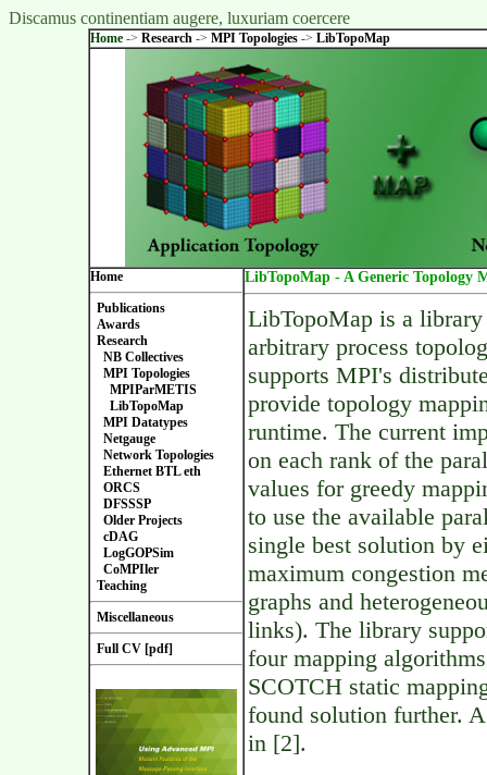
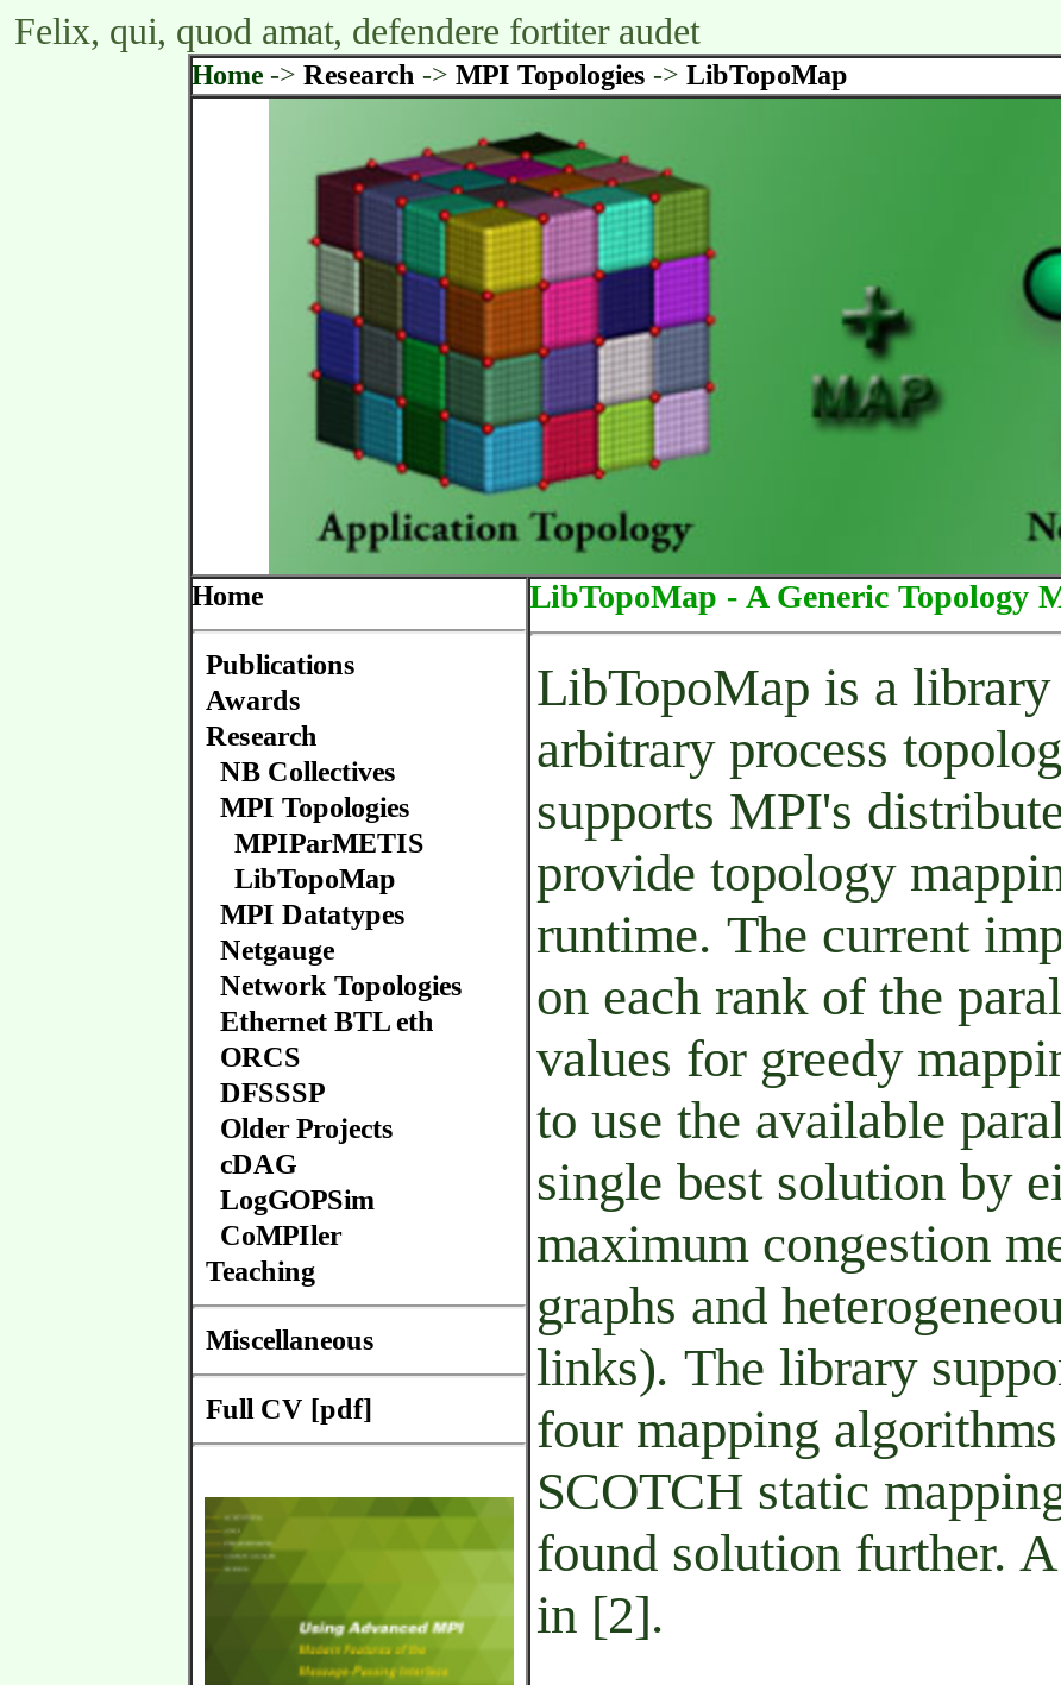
- Discamus continentiam augere, luxuriam coercere
+ Felix, qui, quod amat, defendere fortiter audet
